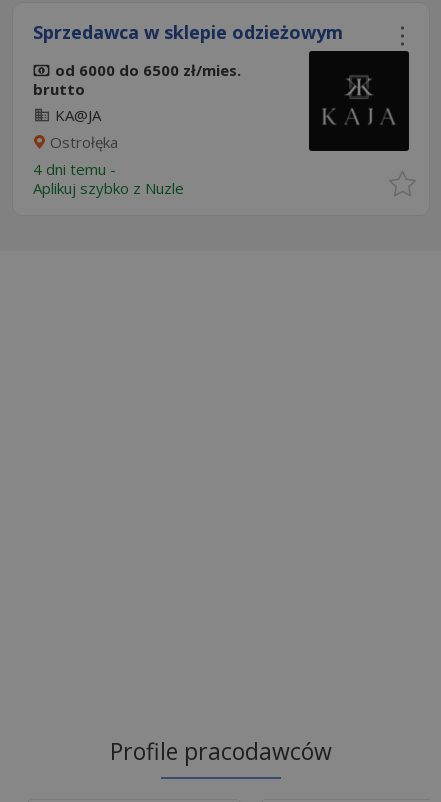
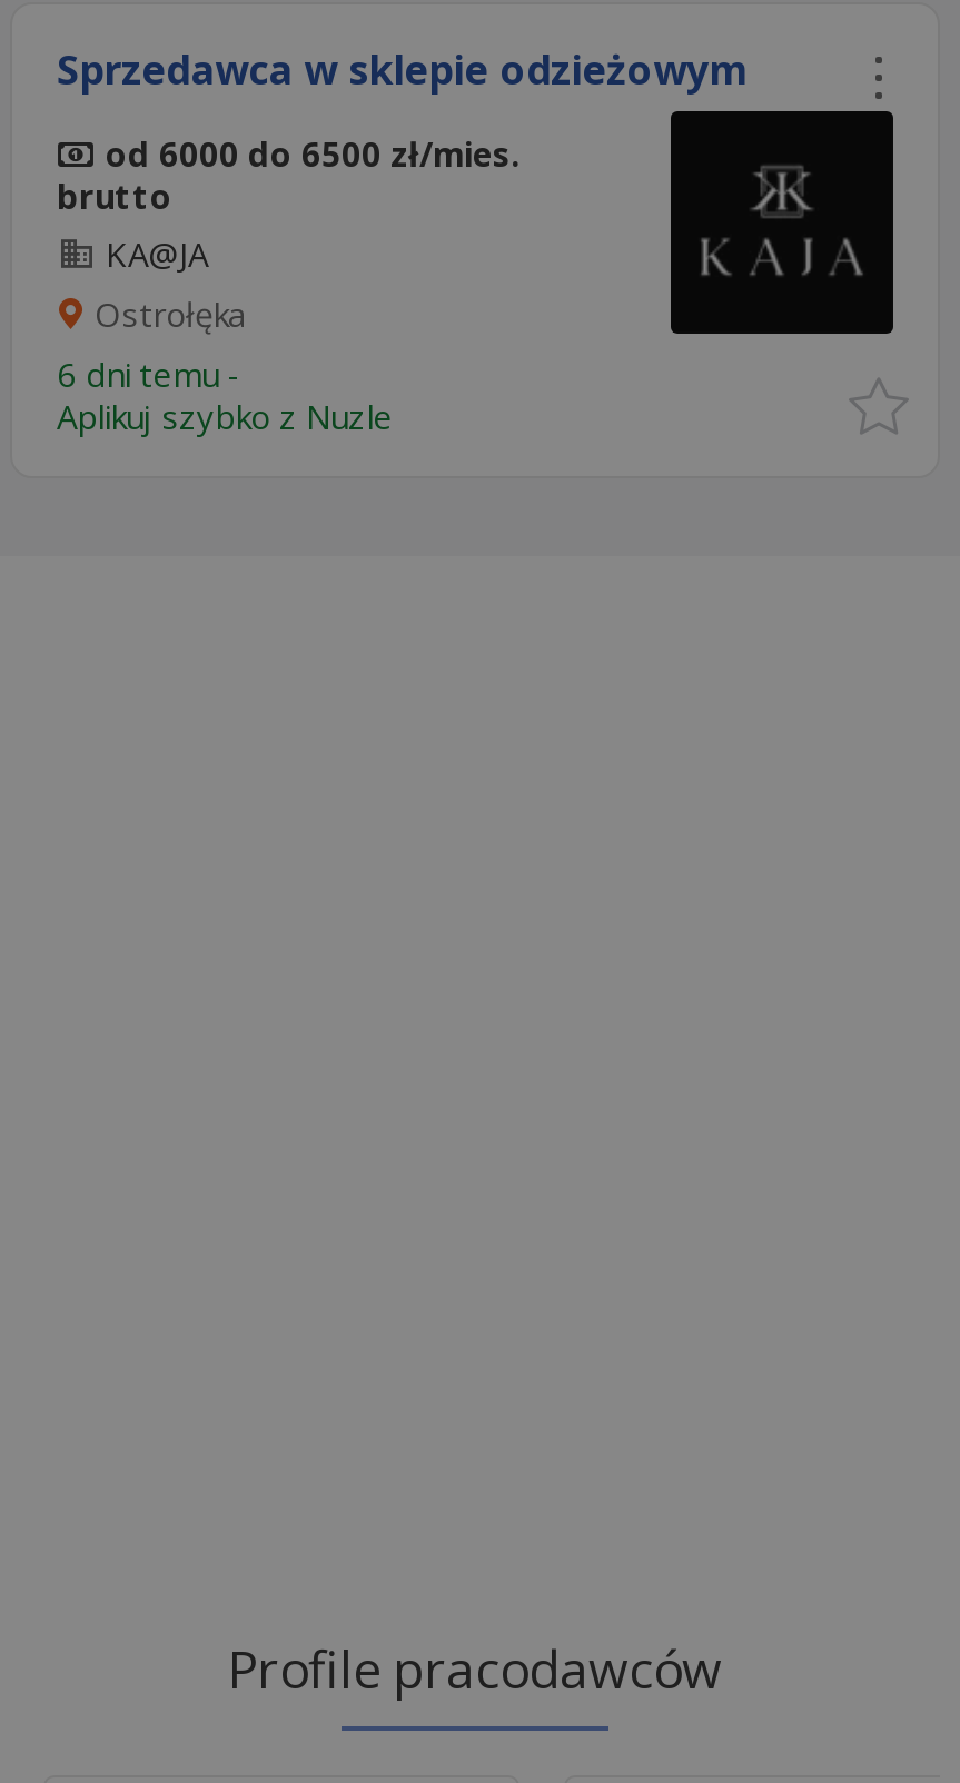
- 4 dni temu -
+ 6 dni temu -
